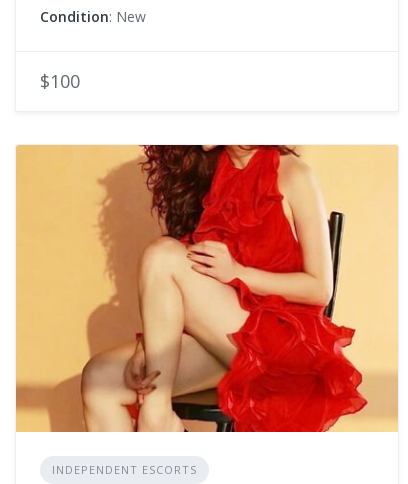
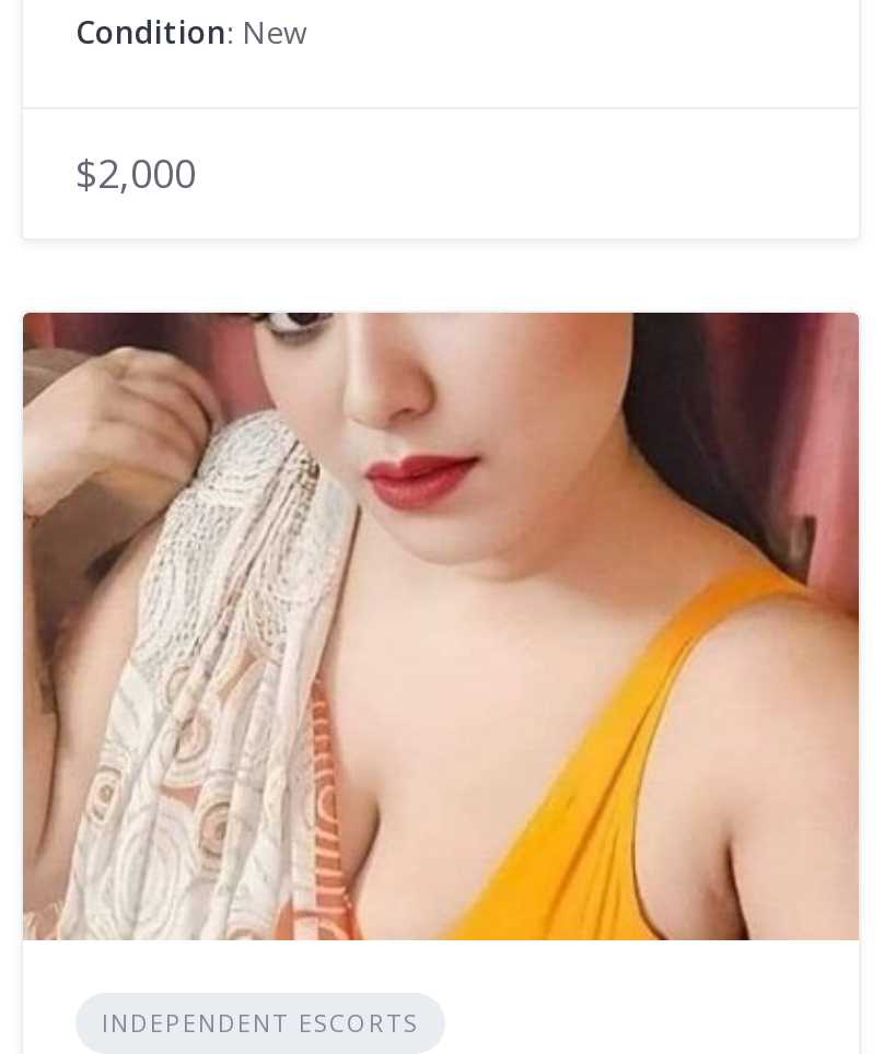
- $100
+ $2,000

- [image]
+ [image]
